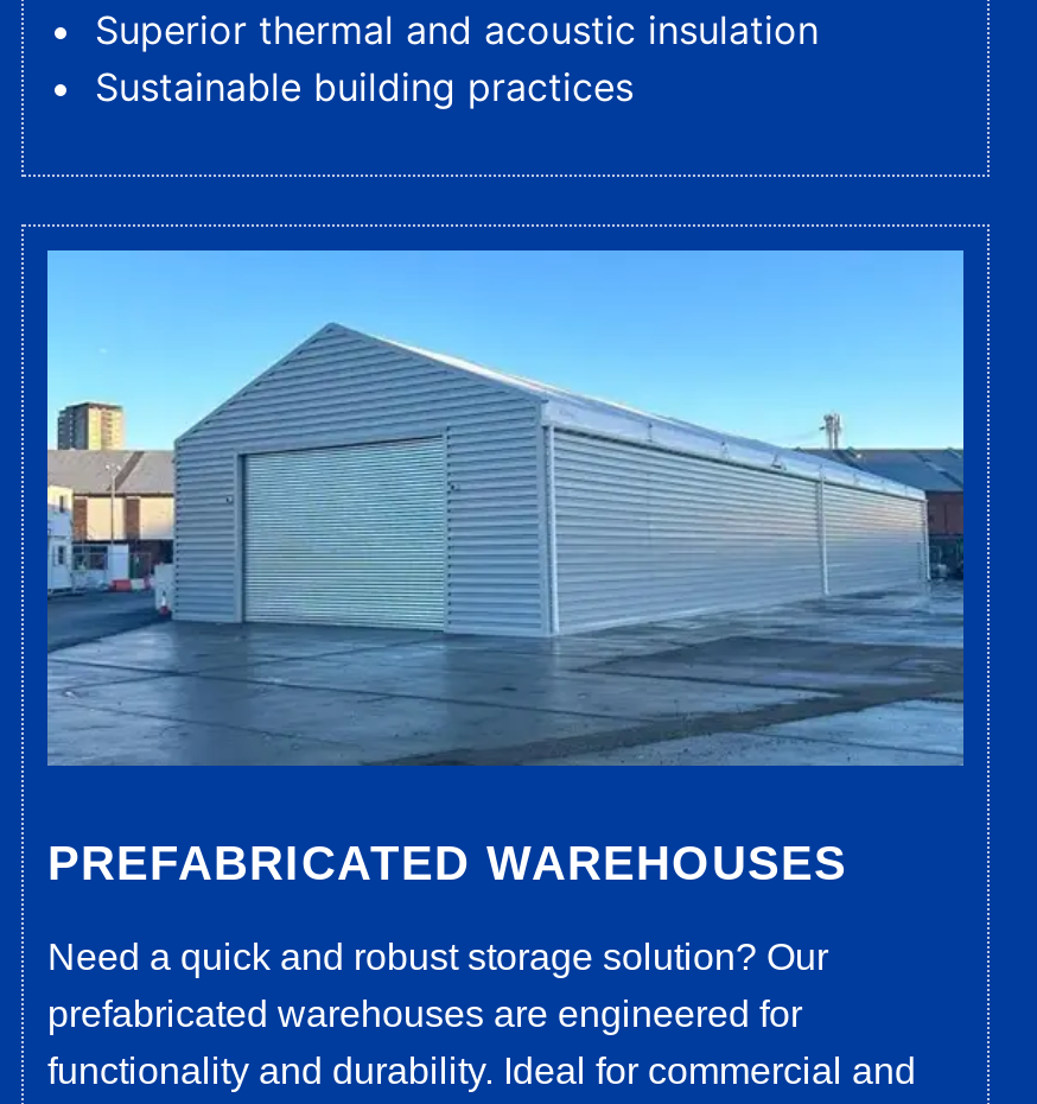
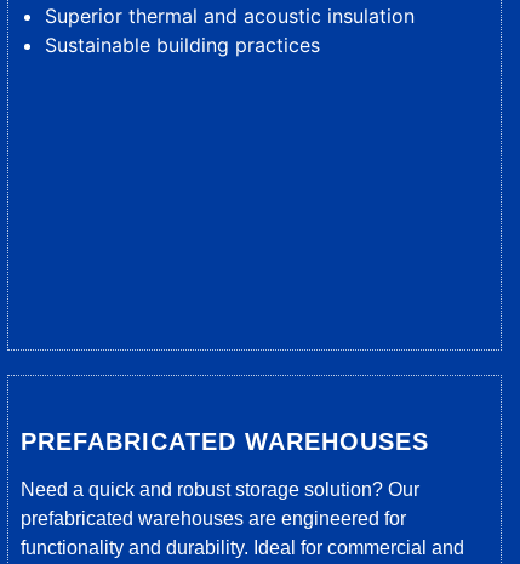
- [image]
